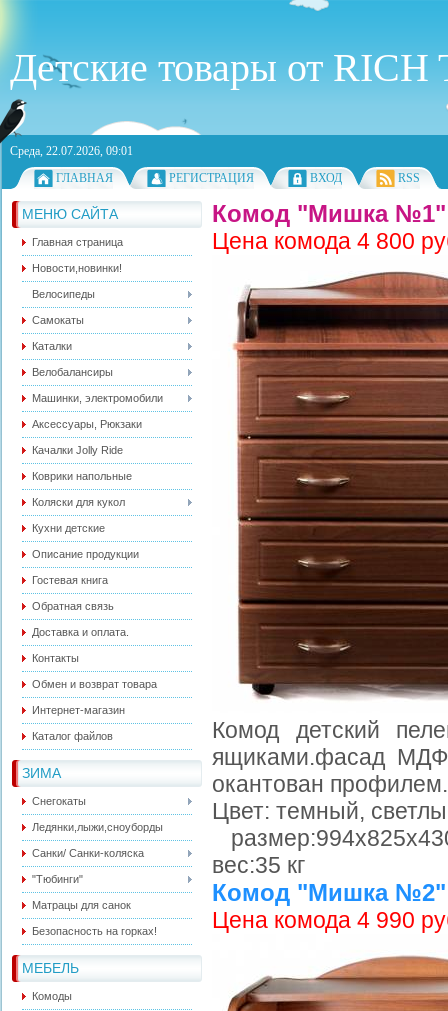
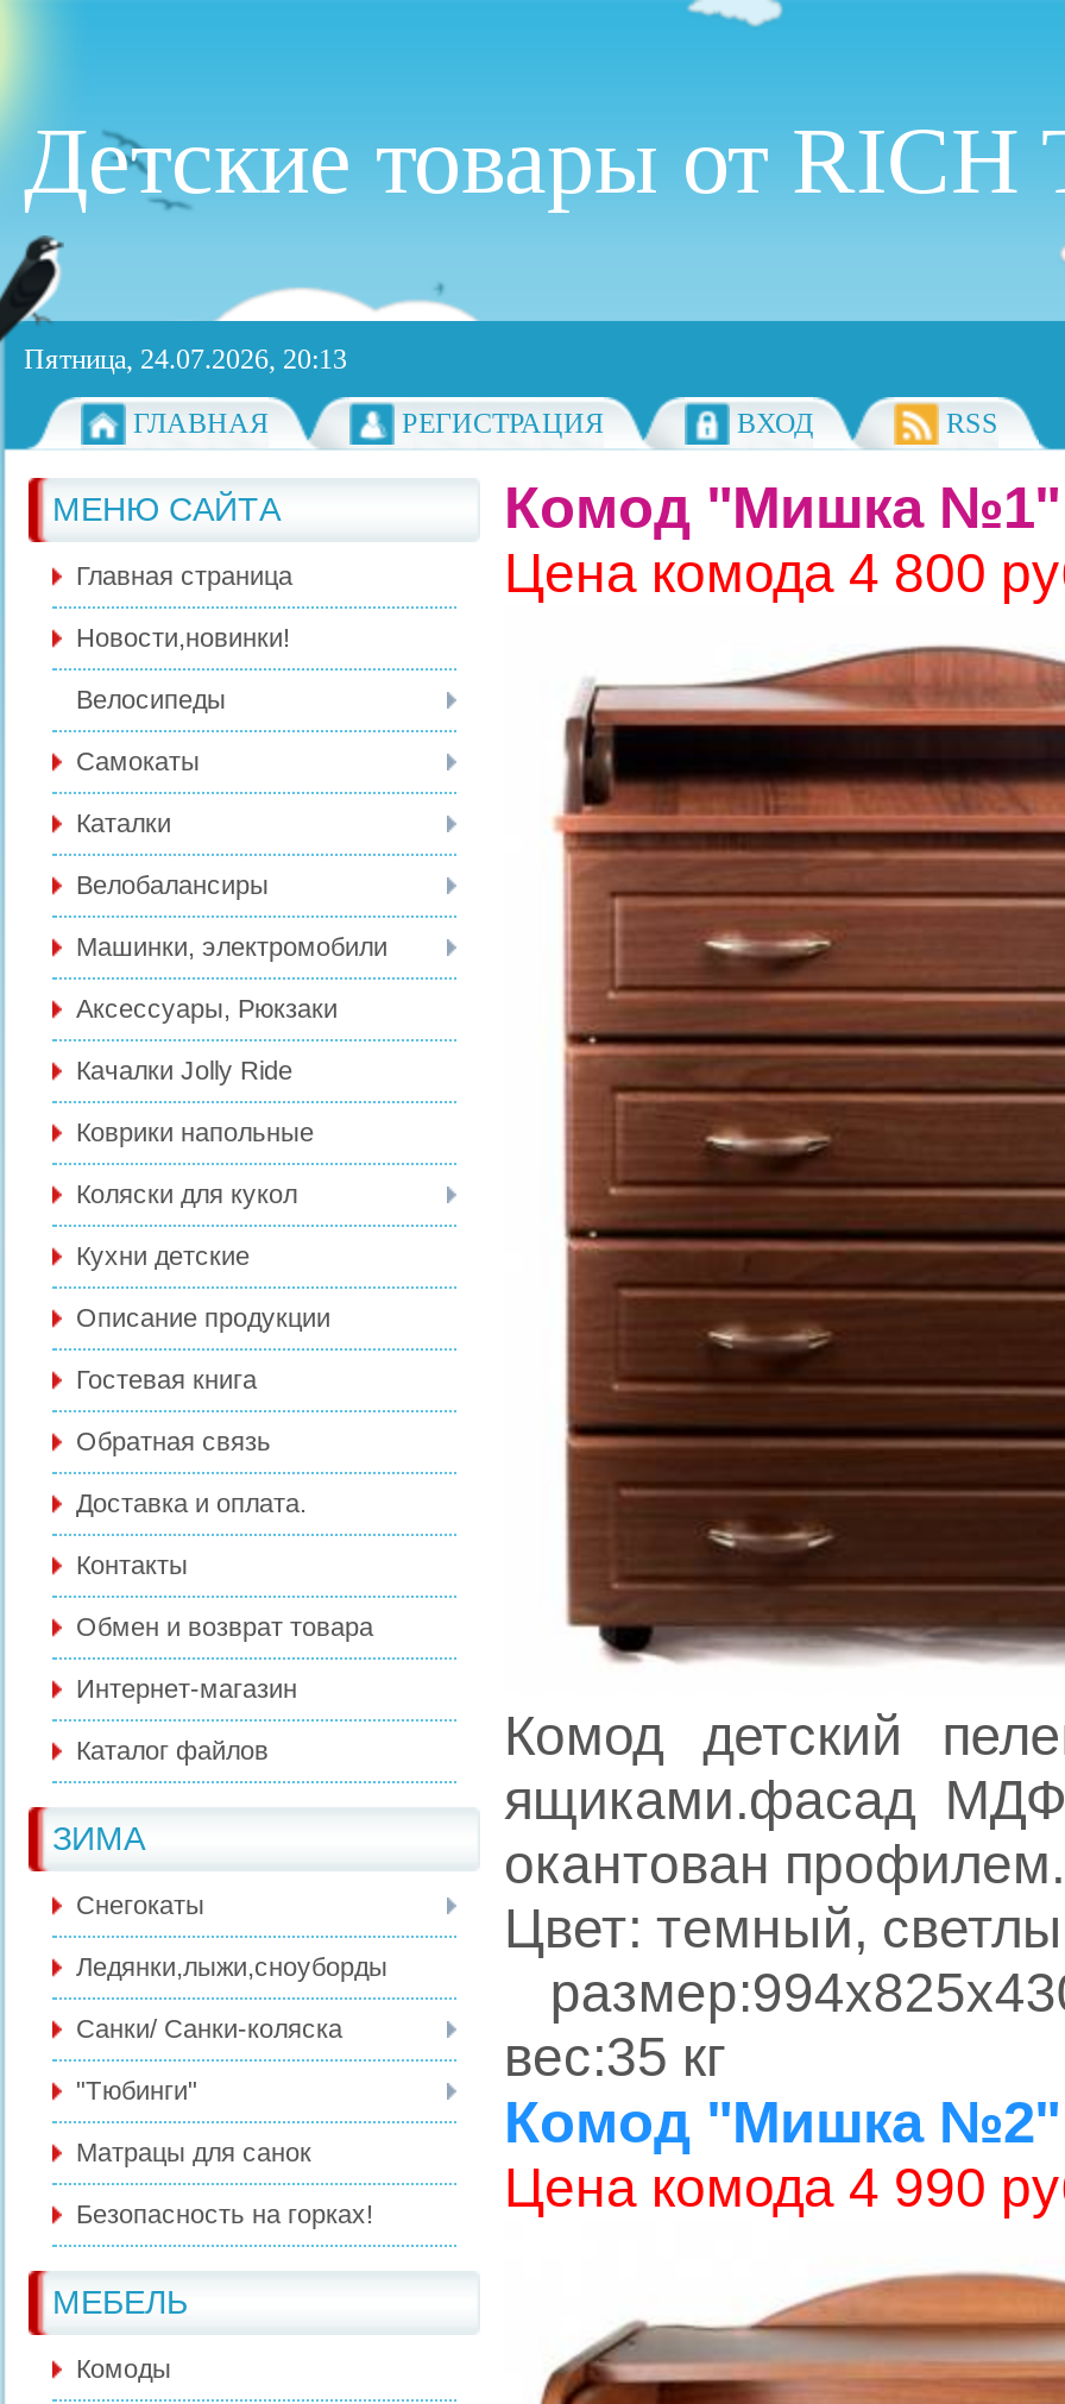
- Среда, 22.07.2026, 09:01
+ Пятница, 24.07.2026, 20:13
